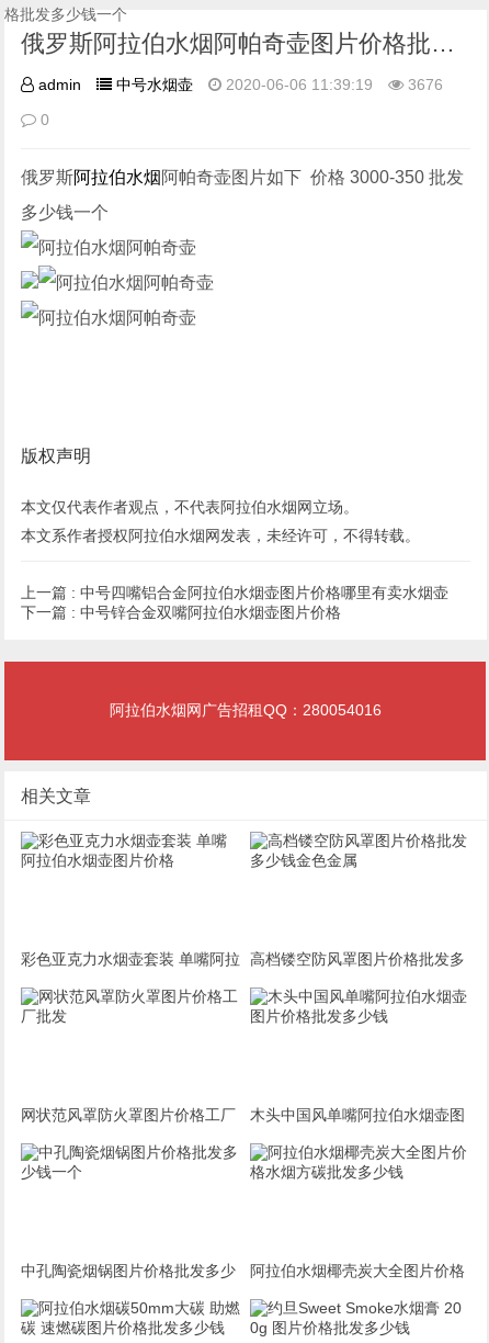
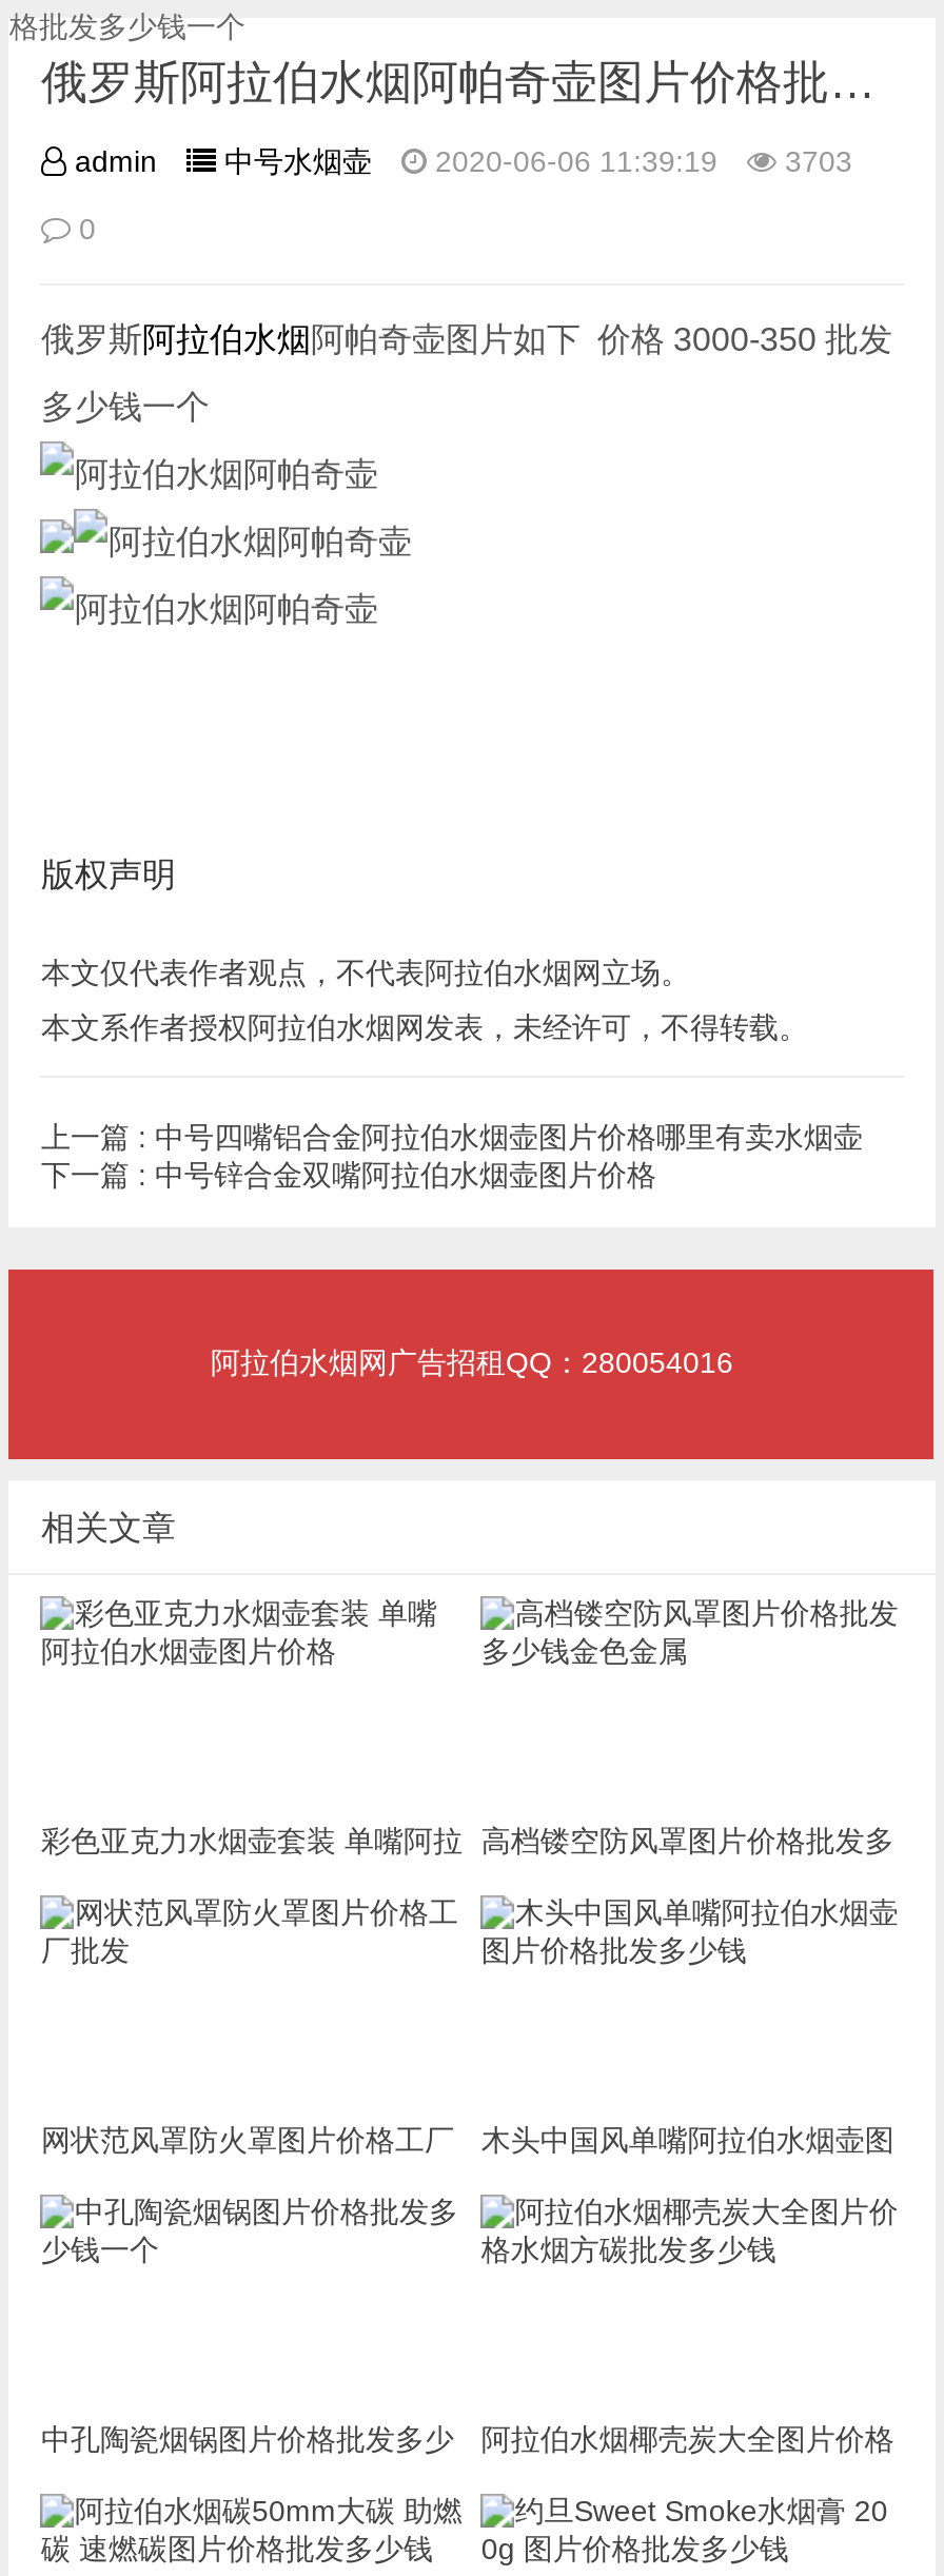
- admin 中号水烟壶 2020-06-06 11:39:19 3676
+ admin 中号水烟壶 2020-06-06 11:39:19 3703
